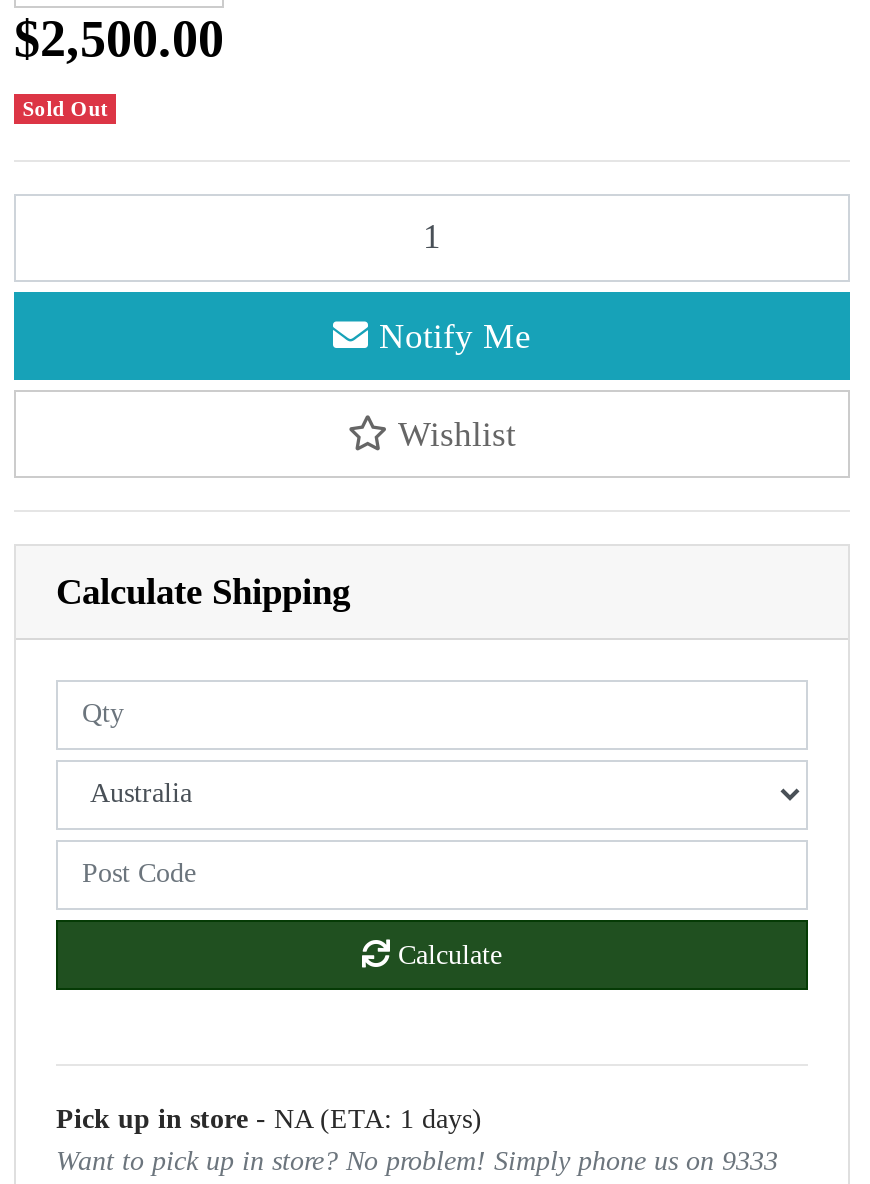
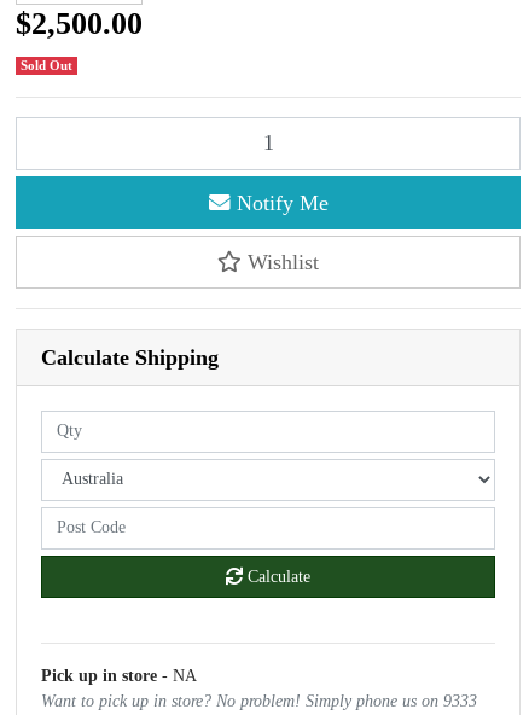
- Pick up in store - NA (ETA: 1 days)
+ Pick up in store - NA
